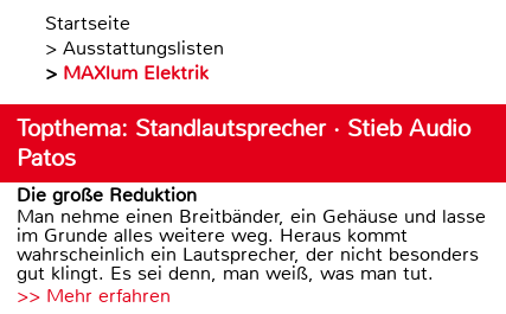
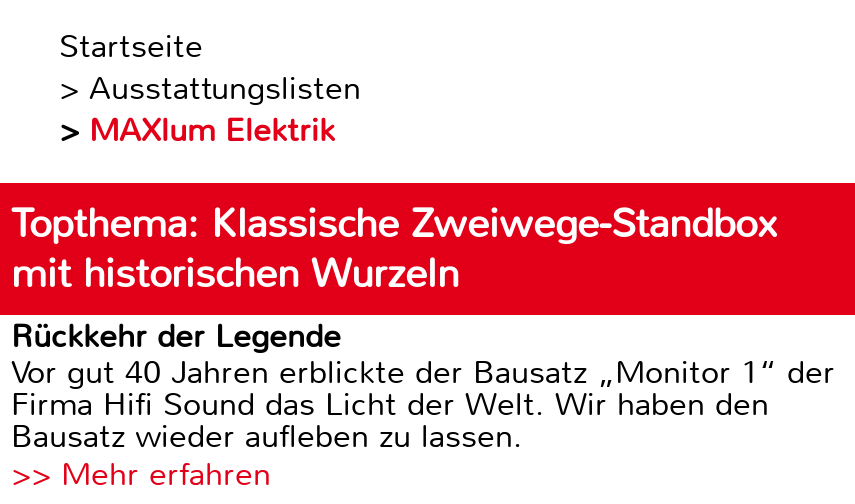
- Topthema: Standlautsprecher · Stieb Audio
- Patos
- Die große Reduktion
- Man nehme einen Breitbänder, ein Gehäuse und lasse
- im Grunde alles weitere weg. Heraus kommt
- wahrscheinlich ein Lautsprecher, der nicht besonders
- gut klingt. Es sei denn, man weiß, was man tut.
+ Topthema: Klassische Zweiwege-Standbox
+ mit historischen Wurzeln
+ Rückkehr der Legende
+ Vor gut 40 Jahren erblickte der Bausatz „Monitor 1“ der
+ Firma Hifi Sound das Licht der Welt. Wir haben den
+ Bausatz wieder aufleben zu lassen.
